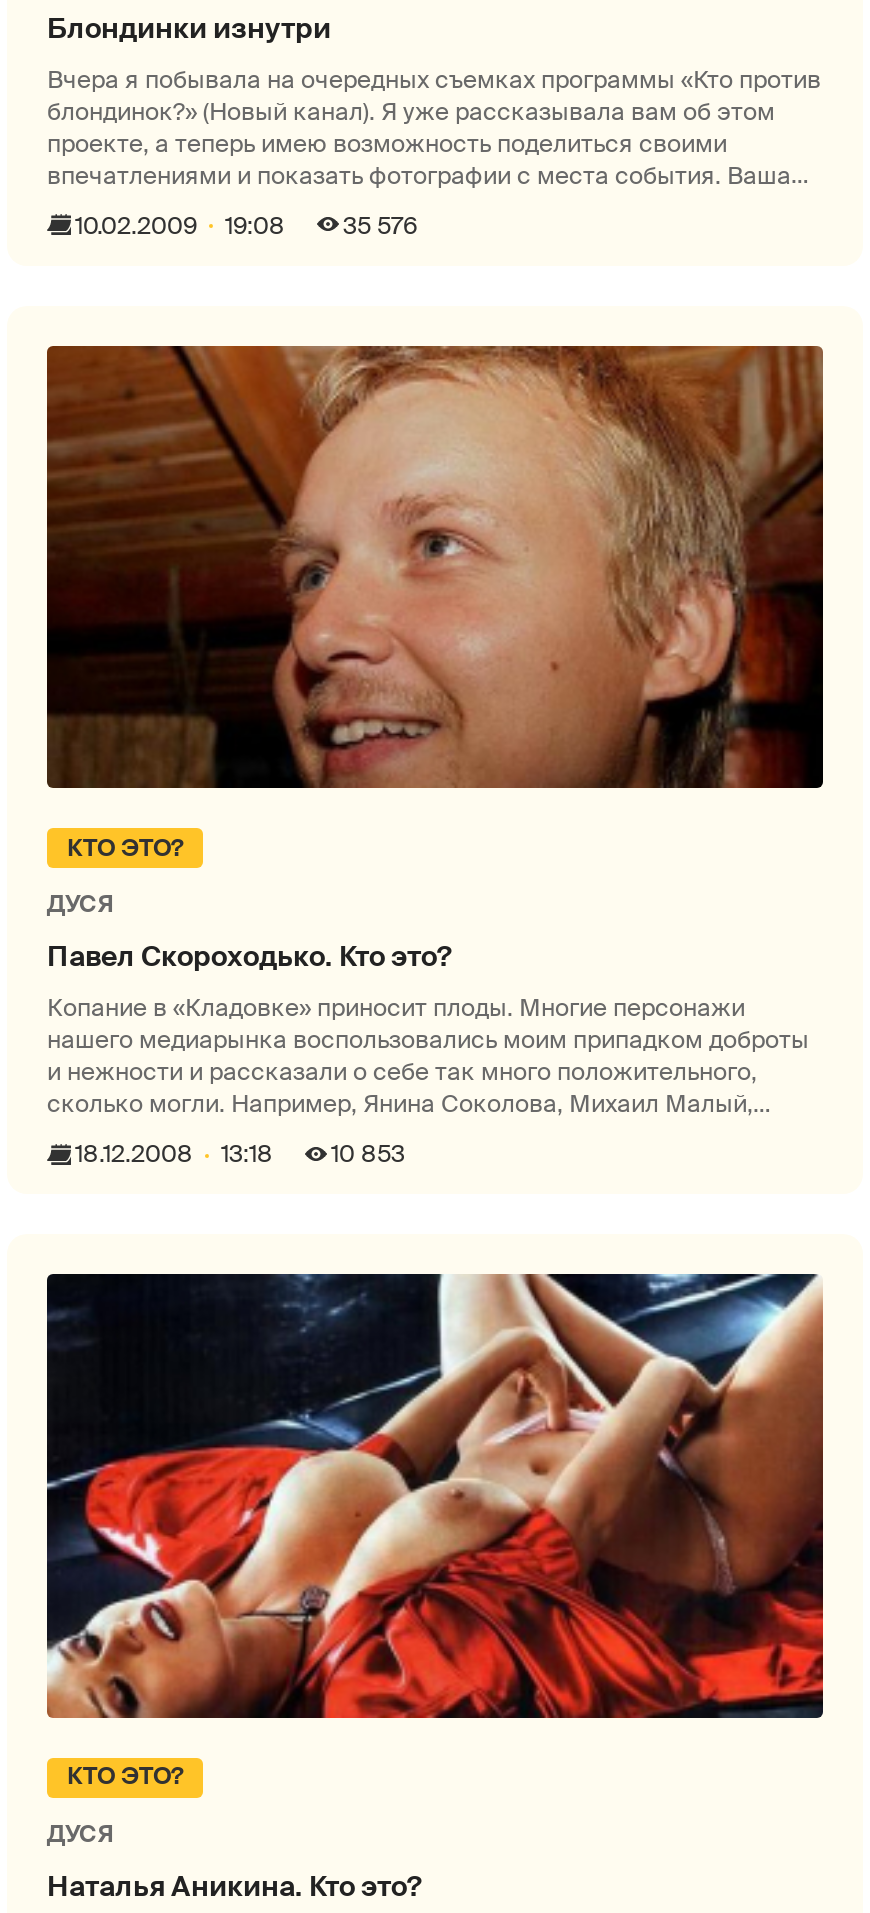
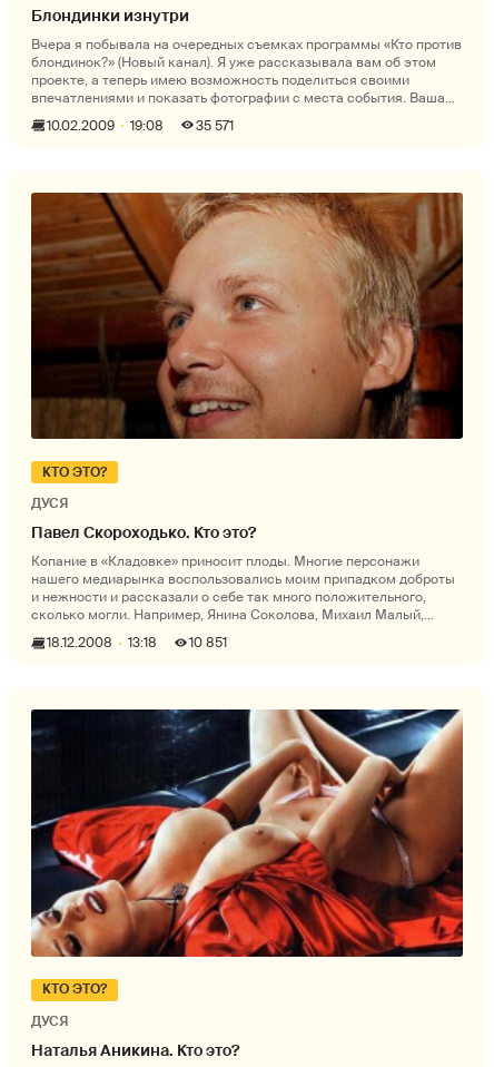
- 10.02.2009 19:08 35 576
+ 10.02.2009 19:08 35 571

- 18.12.2008 13:18 10 853
+ 18.12.2008 13:18 10 851
